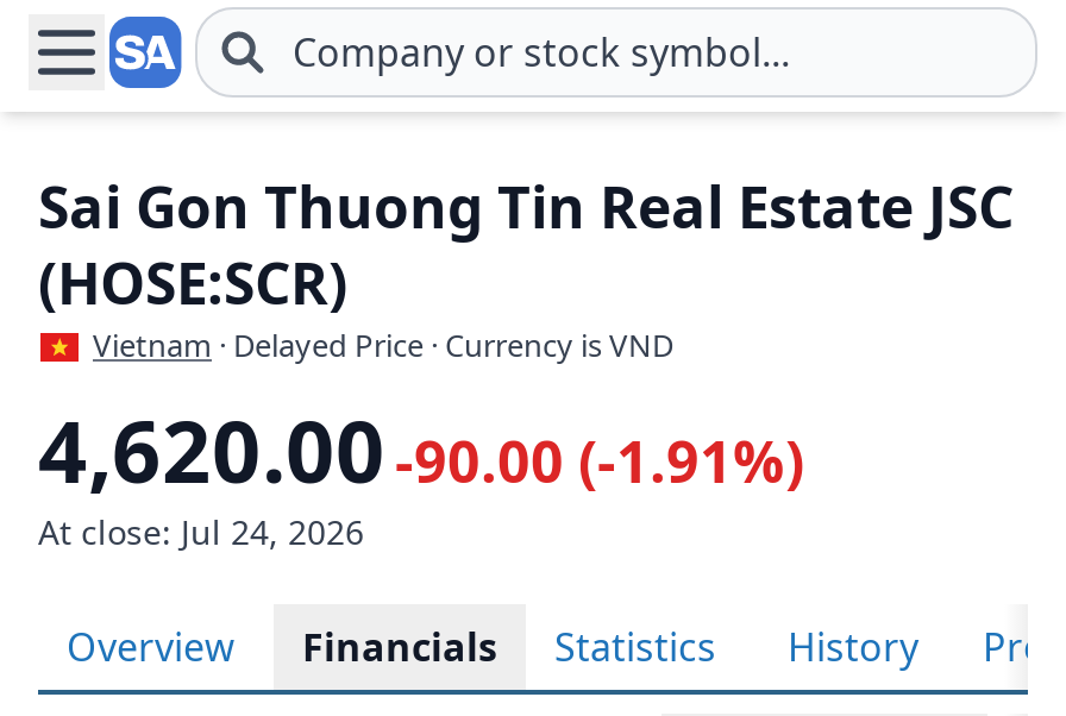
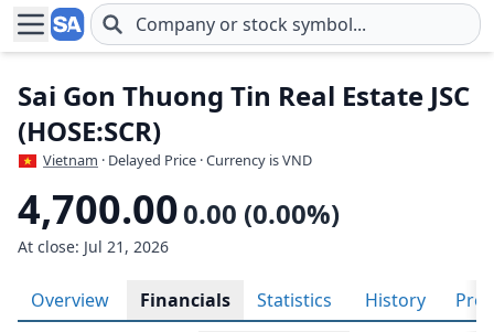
- 4,620.00 -90.00 (-1.91%)
+ 4,700.00 0.00 (0.00%)

- At close: Jul 24, 2026
+ At close: Jul 21, 2026
